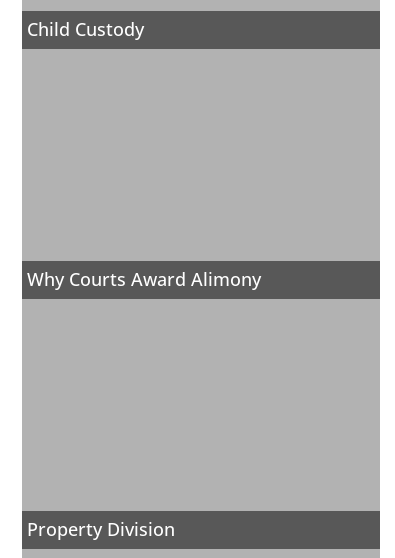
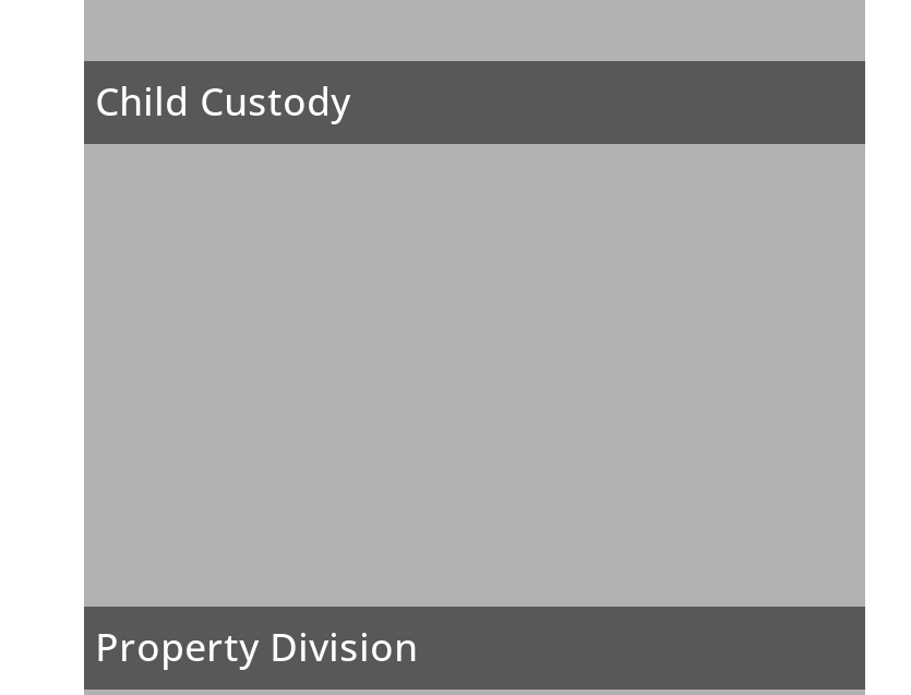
- Why Courts Award Alimony
